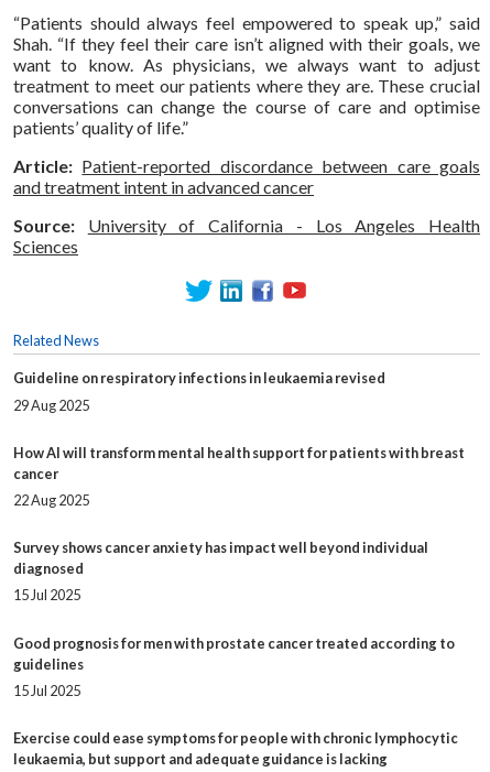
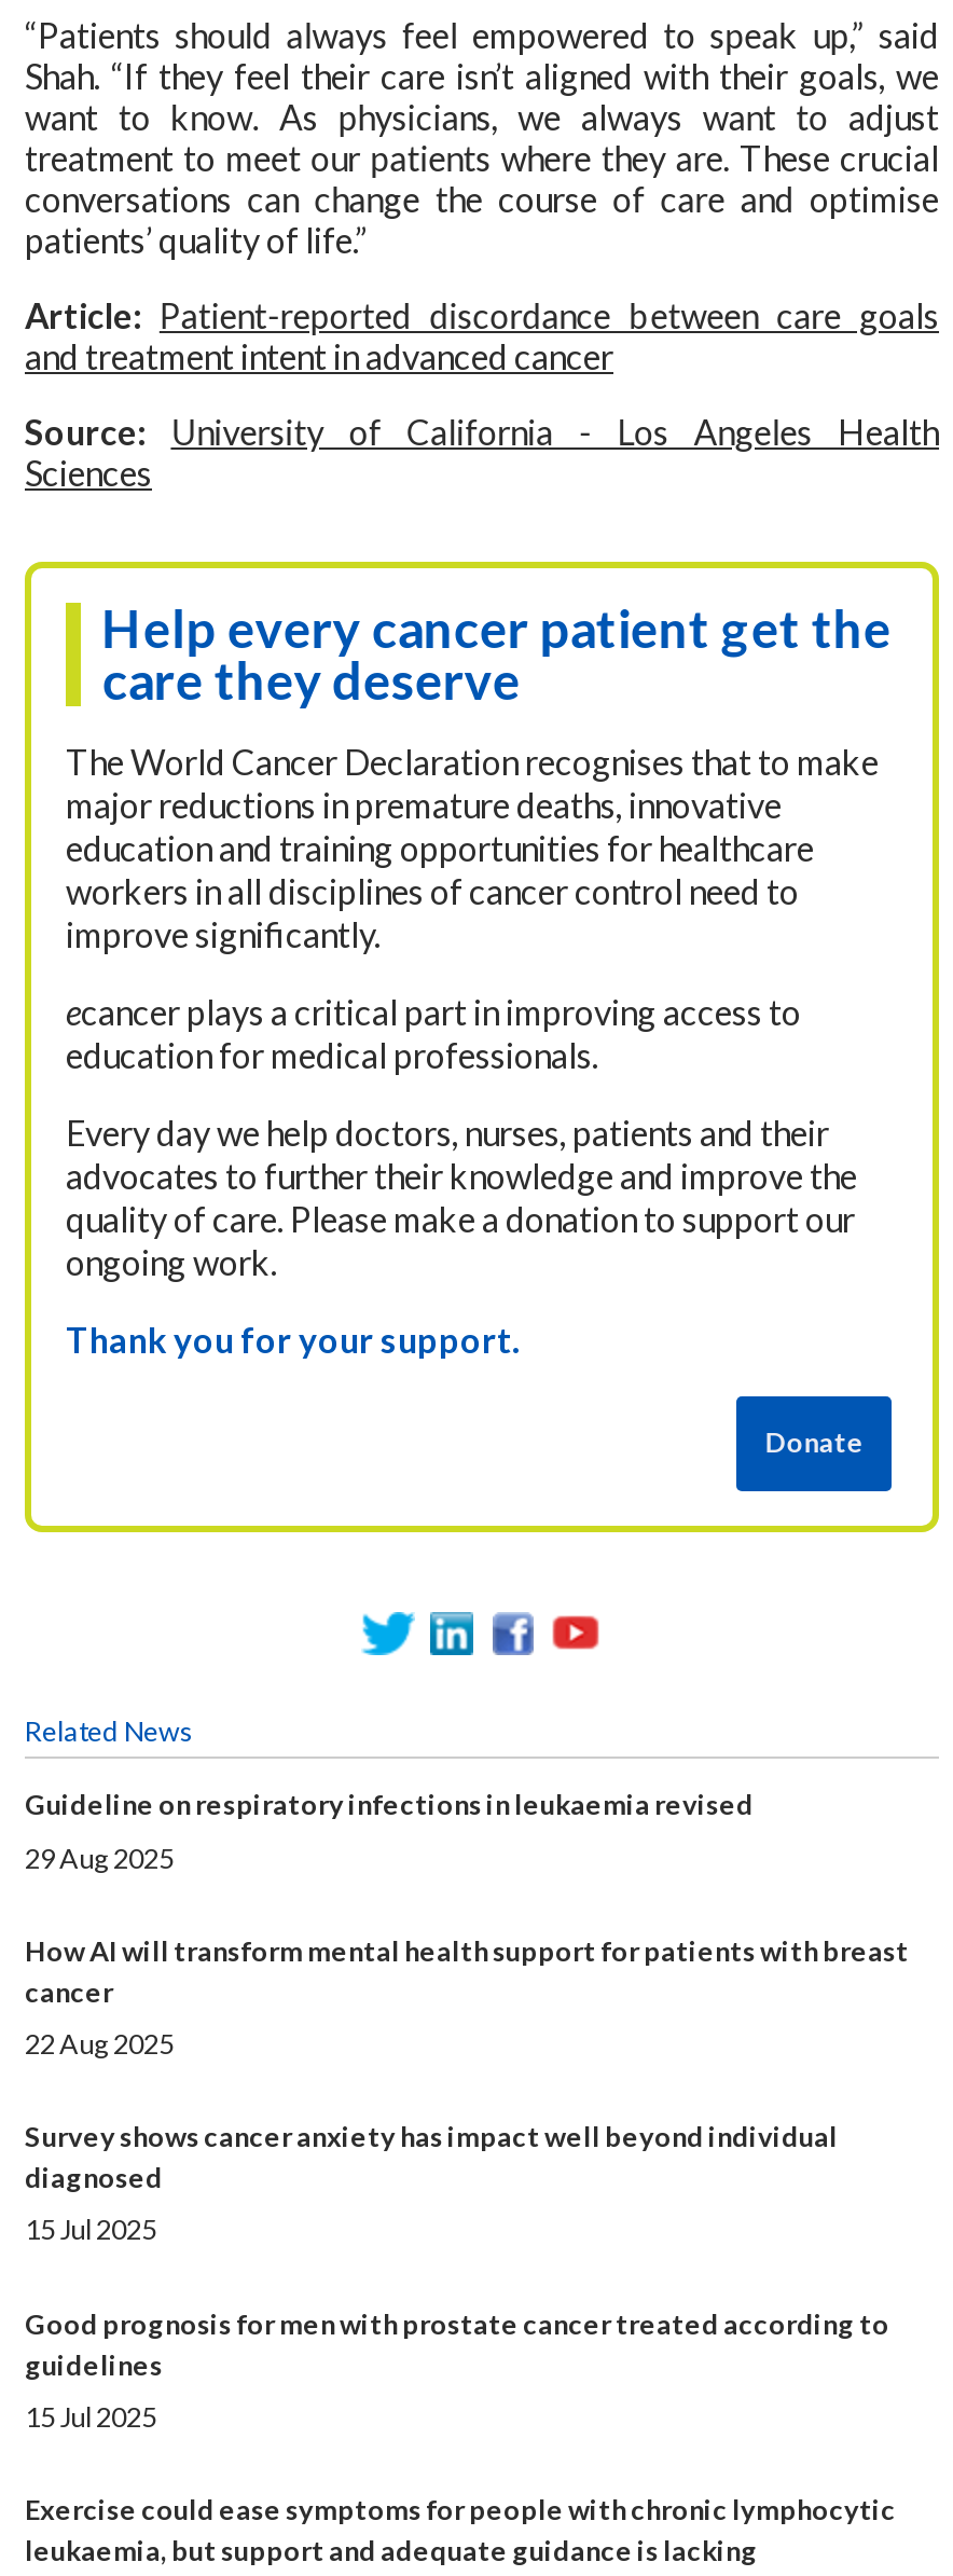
+ [image]
+ Help every cancer patient get the
+ care they deserve
+ The World Cancer Declaration recognises that to make
+ major reductions in premature deaths, innovative
+ education and training opportunities for healthcare
+ workers in all disciplines of cancer control need to
+ improve significantly.
+ ecancer plays a critical part in improving access to
+ education for medical professionals.
+ Every day we help doctors, nurses, patients and their
+ advocates to further their knowledge and improve the
+ quality of care. Please make a donation to support our
+ ongoing work.
+ Thank you for your support.
